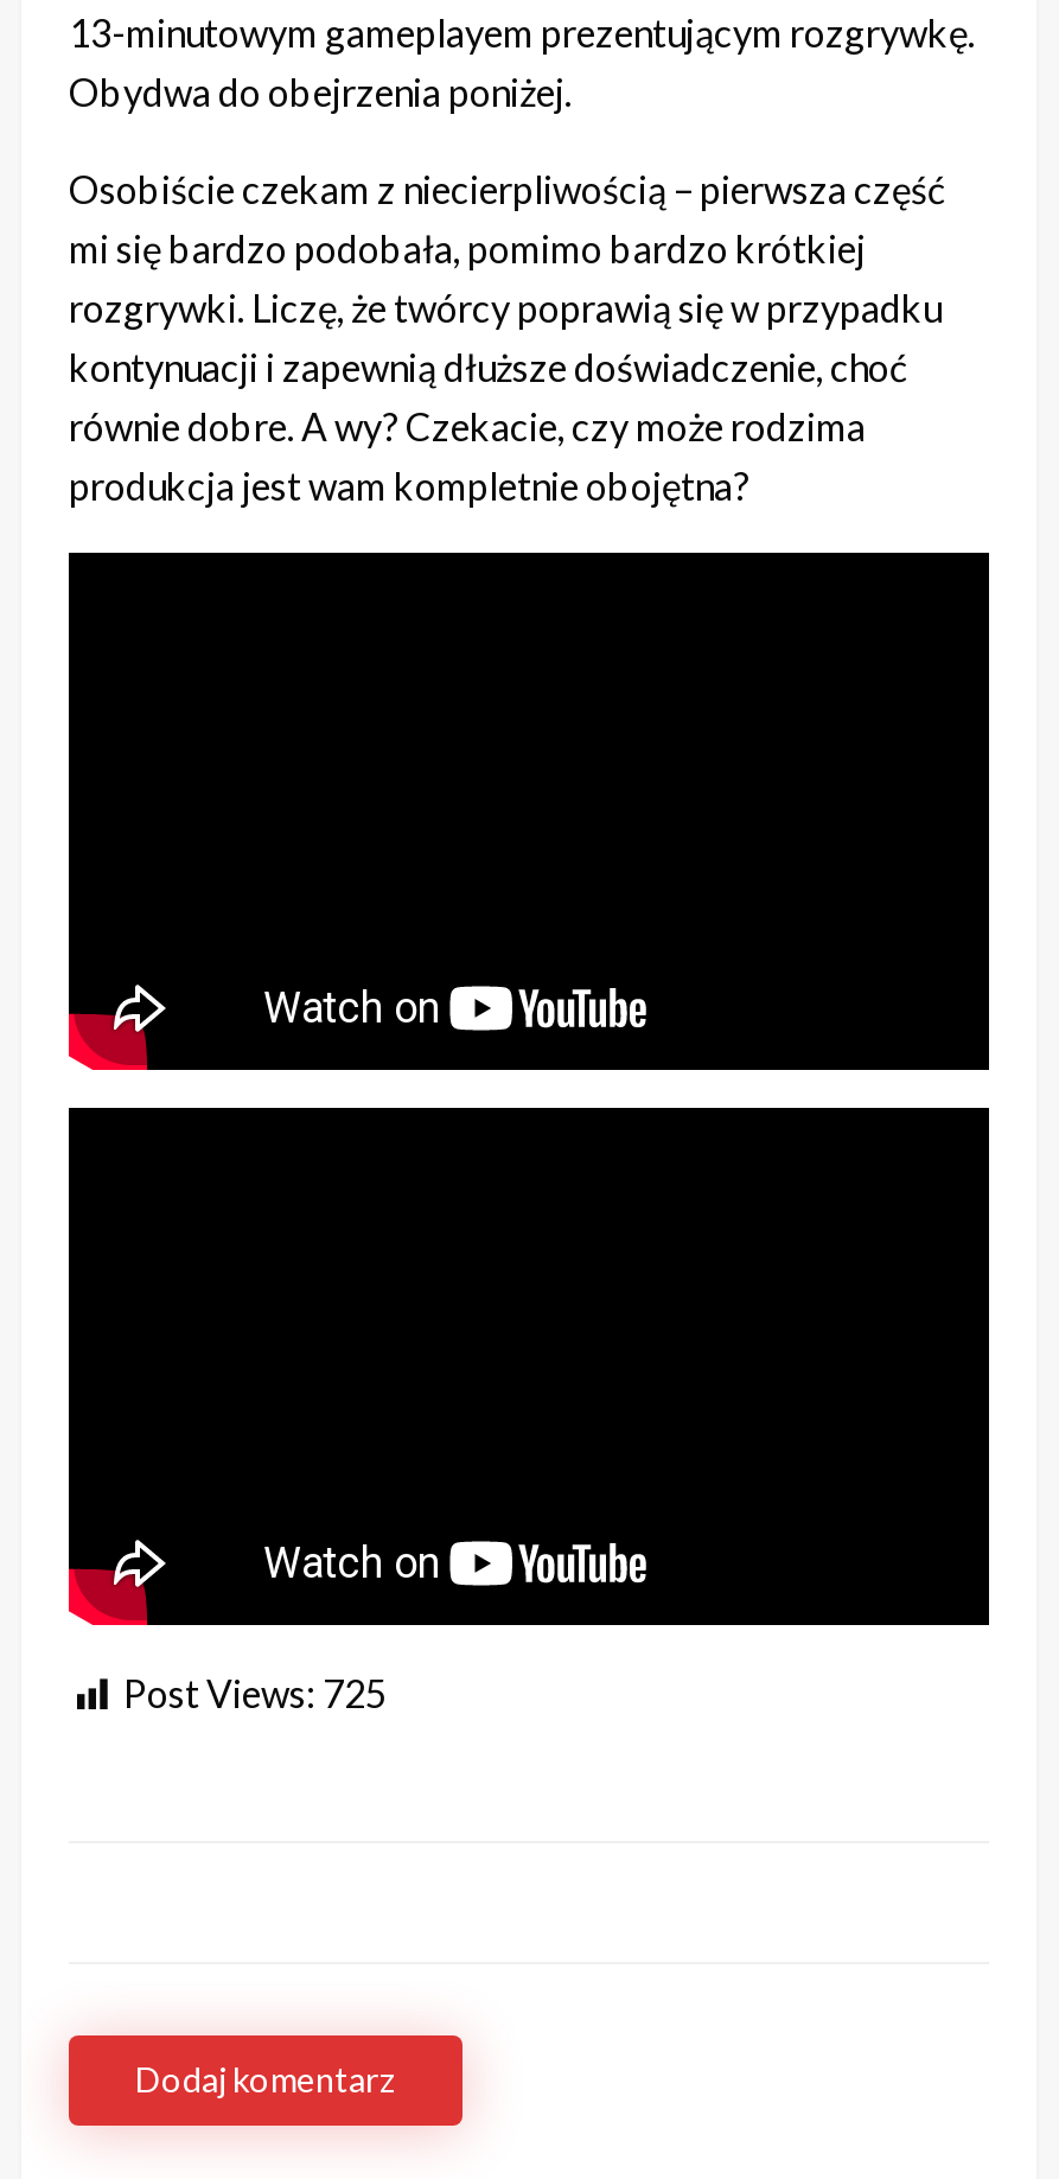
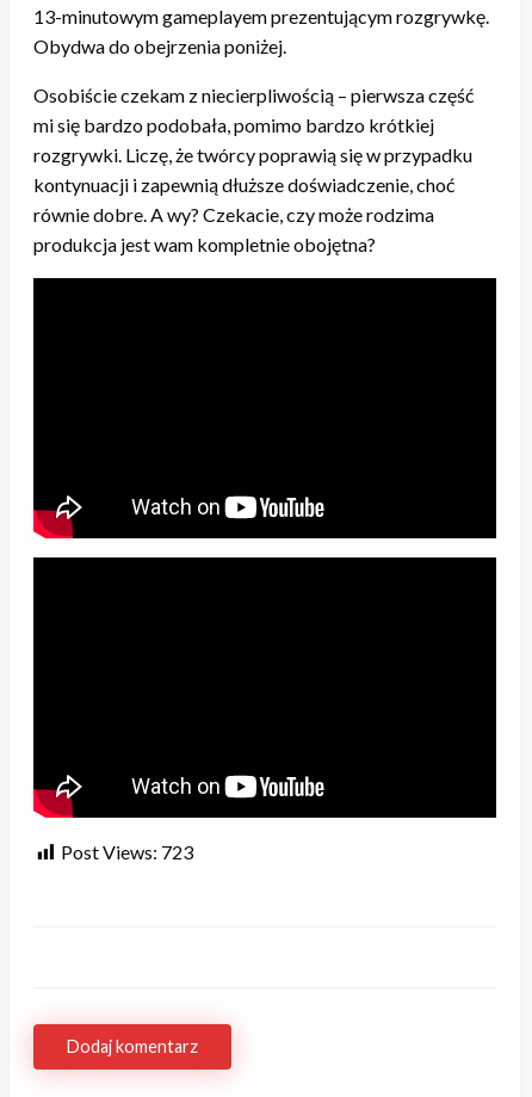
- Post Views: 725
+ Post Views: 723
